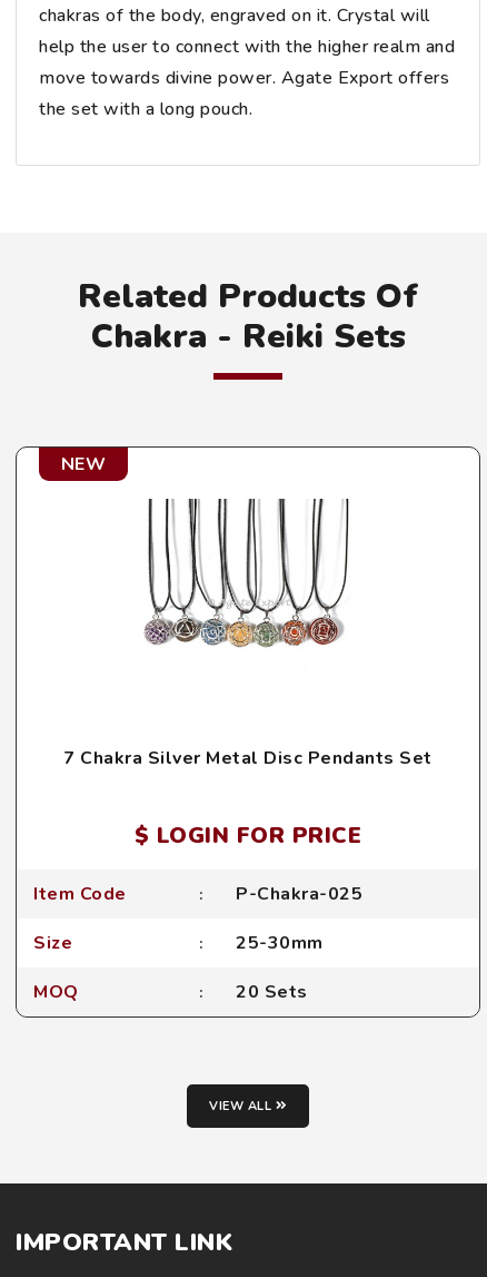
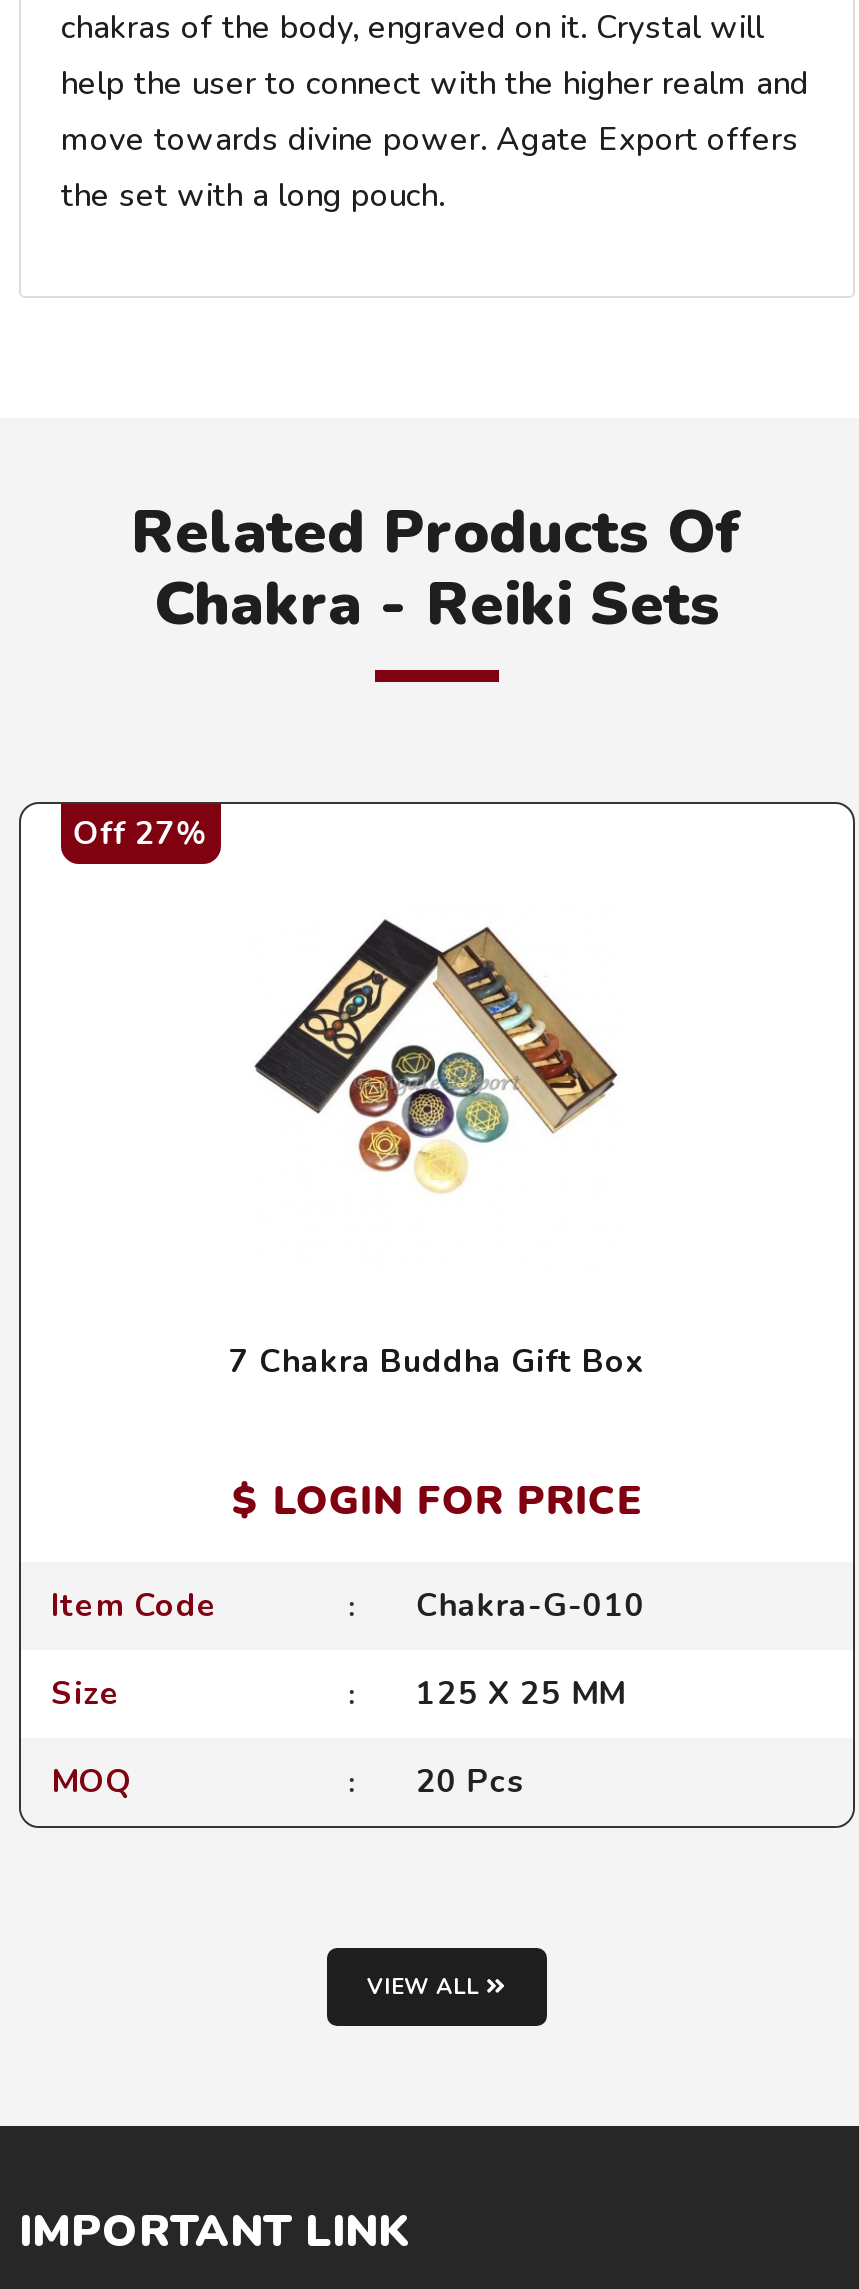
- NEW
+ Off 27%

- [image]
+ [image]

- 7 Chakra Silver Metal Disc Pendants Set
+ 7 Chakra Buddha Gift Box

- P-Chakra-025
+ Chakra-G-010

- 25-30mm
+ 125 X 25 MM

- 20 Sets
+ 20 Pcs
